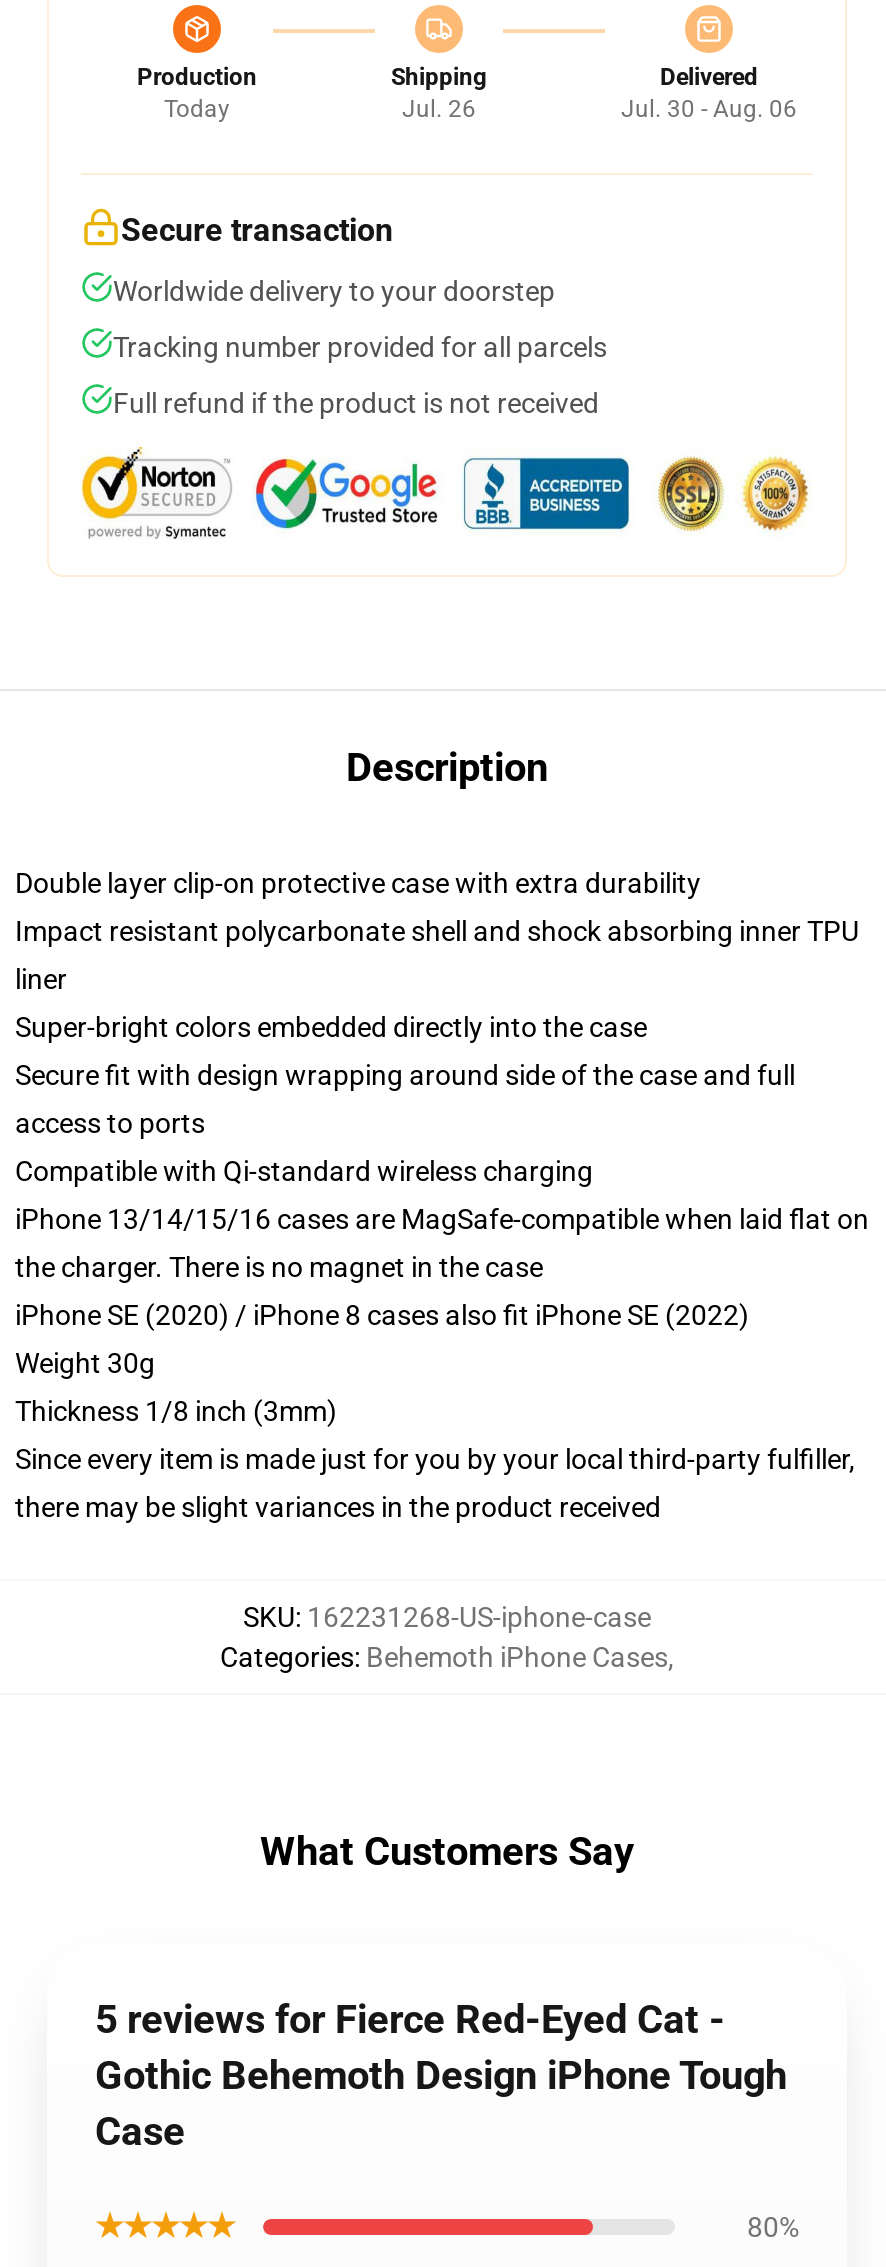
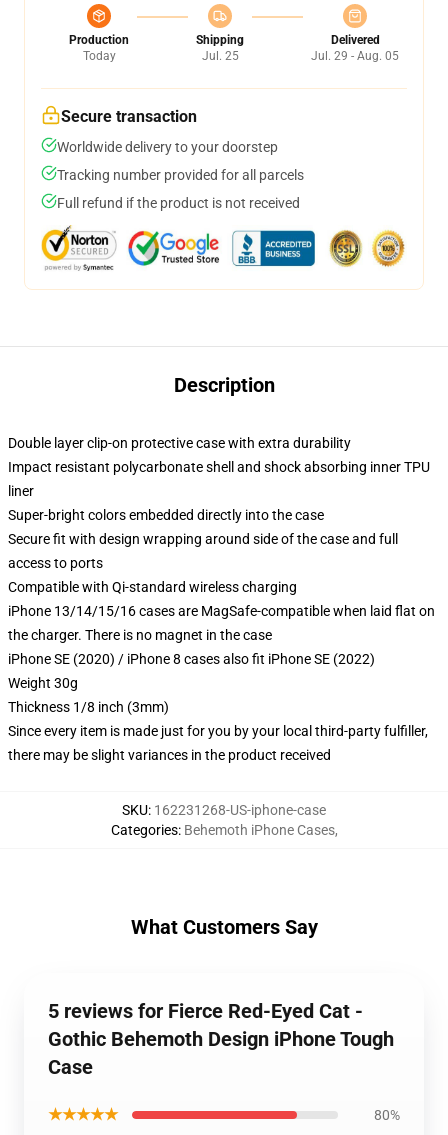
- Jul. 26
+ Jul. 25

- Jul. 30 - Aug. 06
+ Jul. 29 - Aug. 05
